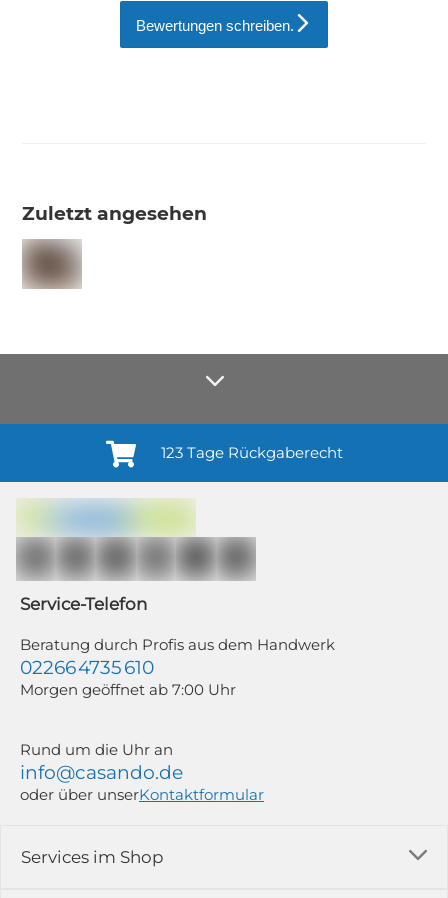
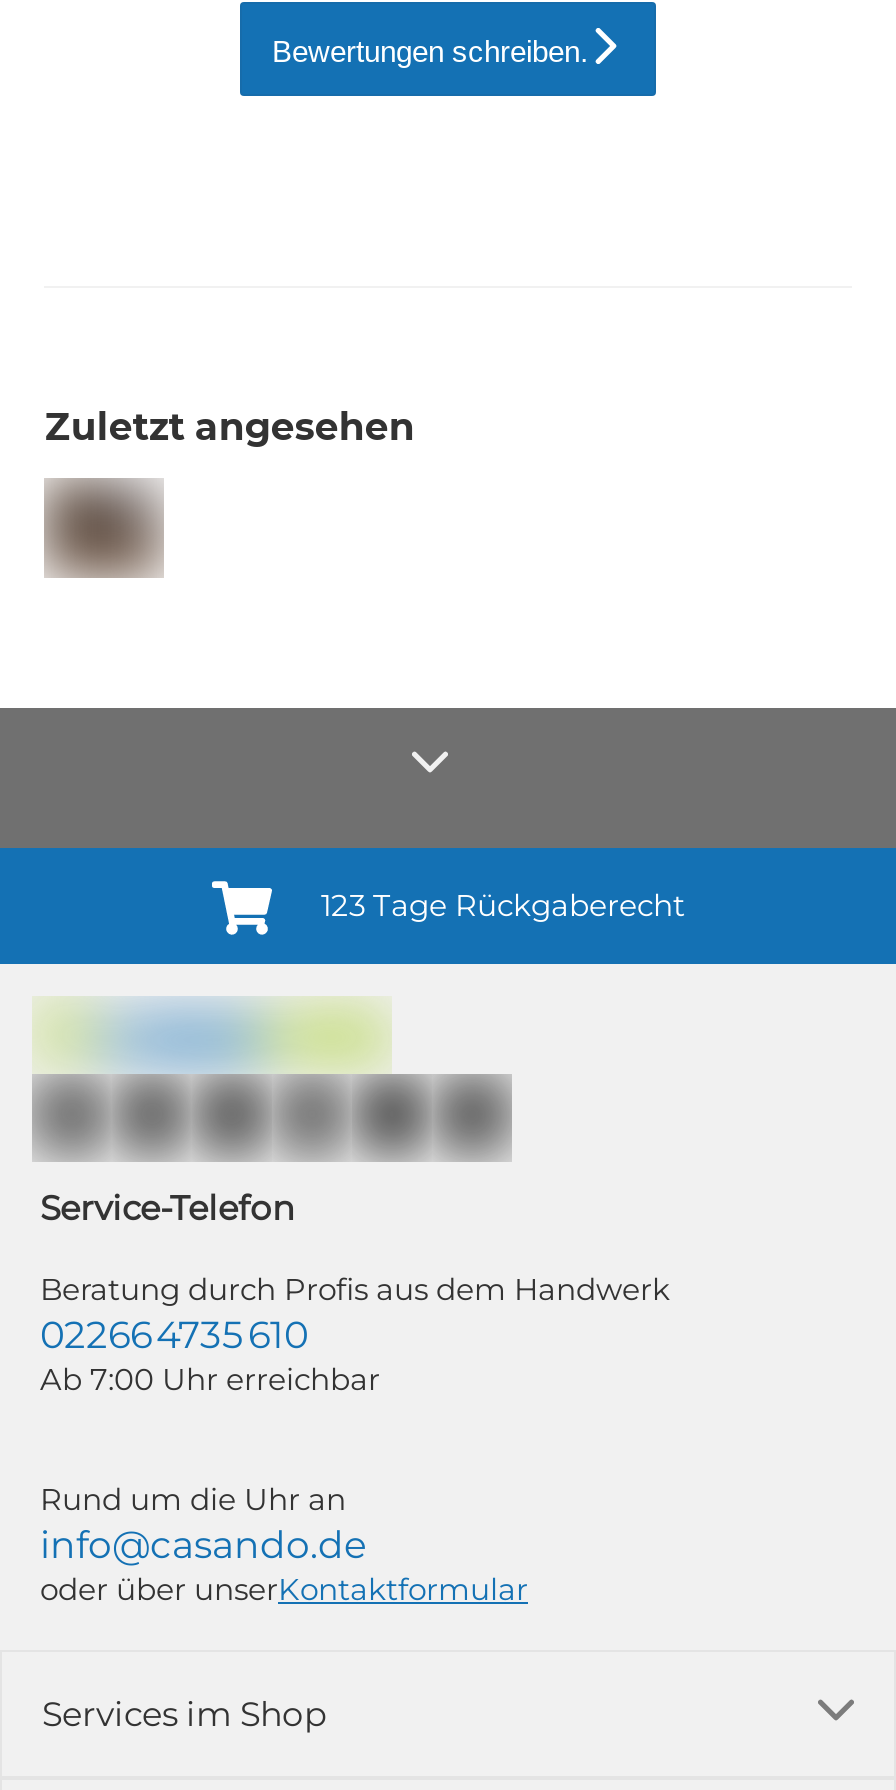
- Morgen geöffnet ab 7:00 Uhr
+ Ab 7:00 Uhr erreichbar
